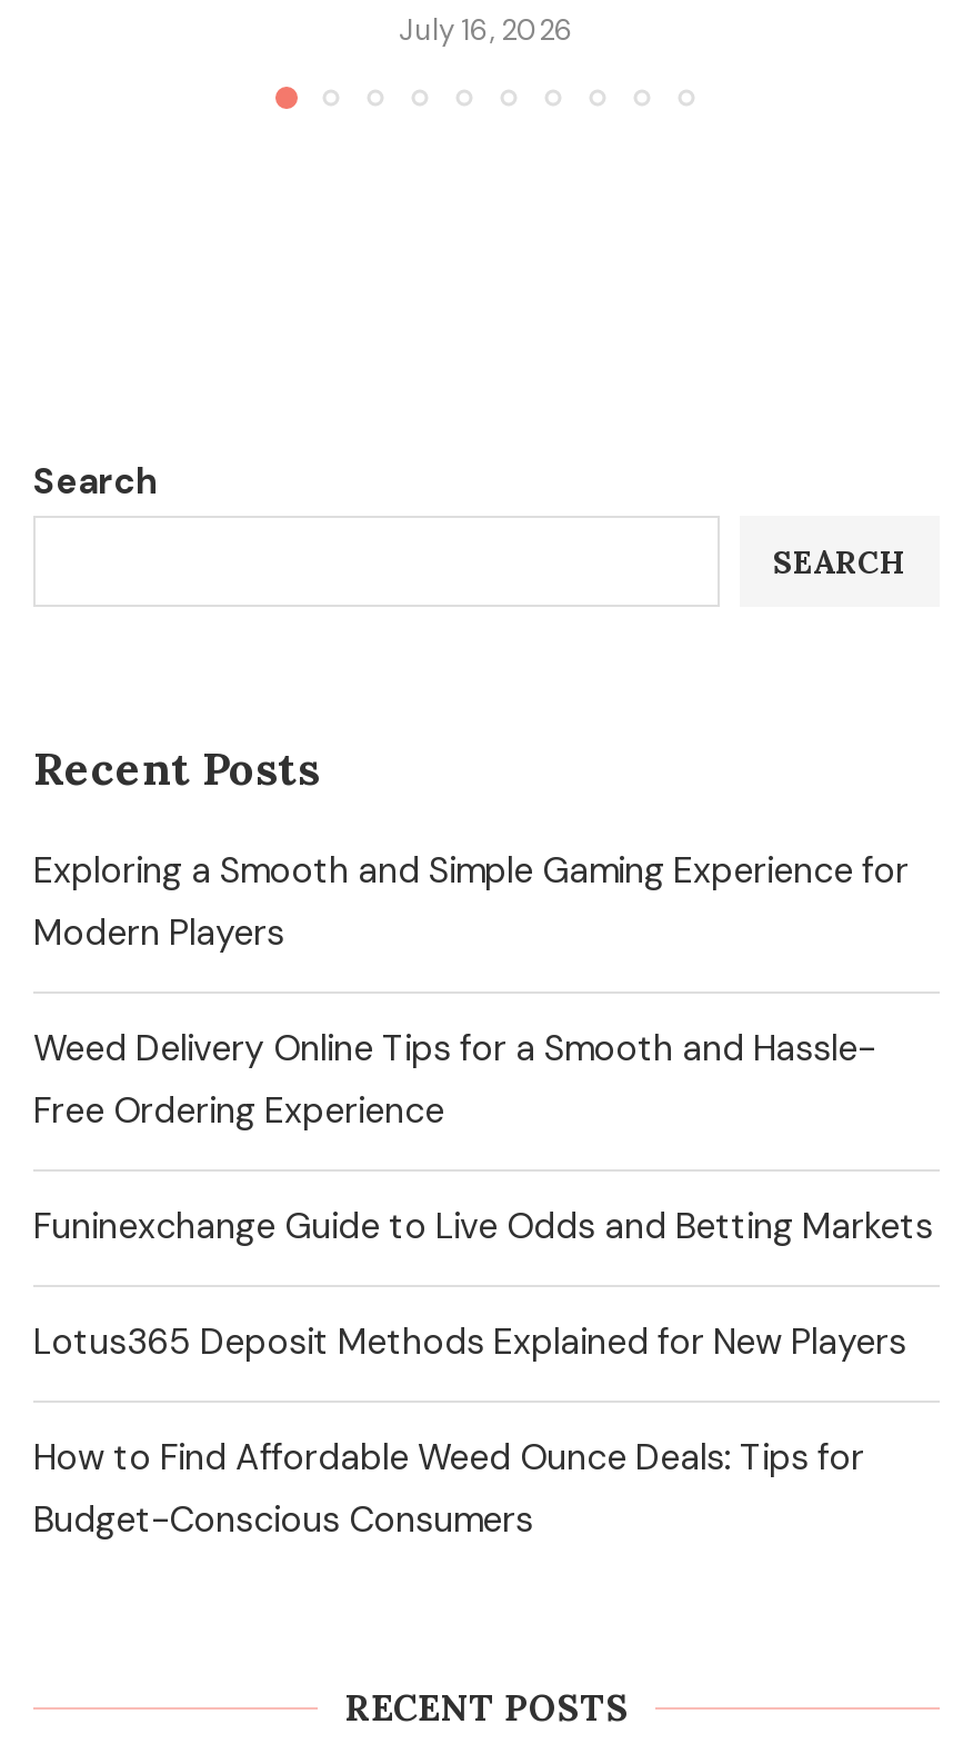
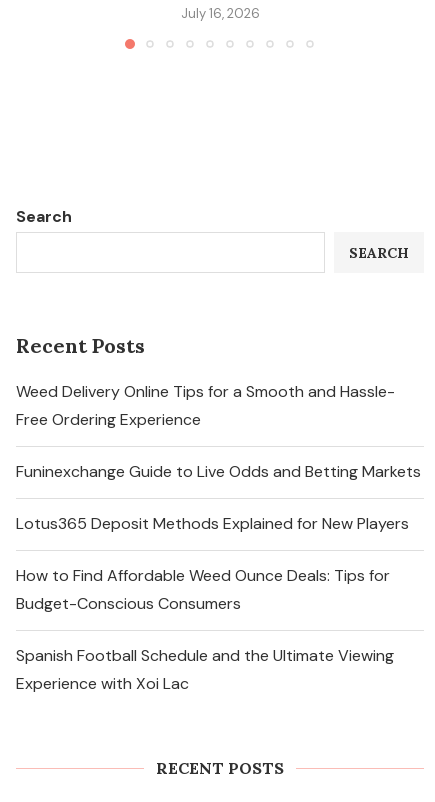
- Exploring a Smooth and Simple Gaming Experience for
- Modern Players

moved up: Weed Delivery Online Tips for a Smooth and Hassle- | Free Ordering Experience | Funinexchange Guide to Live Odds and Betting Markets | Lotus365 Deposit Methods Explained for New Players | How to Find Affordable Weed Ounce Deals: Tips for | Budget-Conscious Consumers

+ Spanish Football Schedule and the Ultimate Viewing
+ Experience with Xoi Lac
